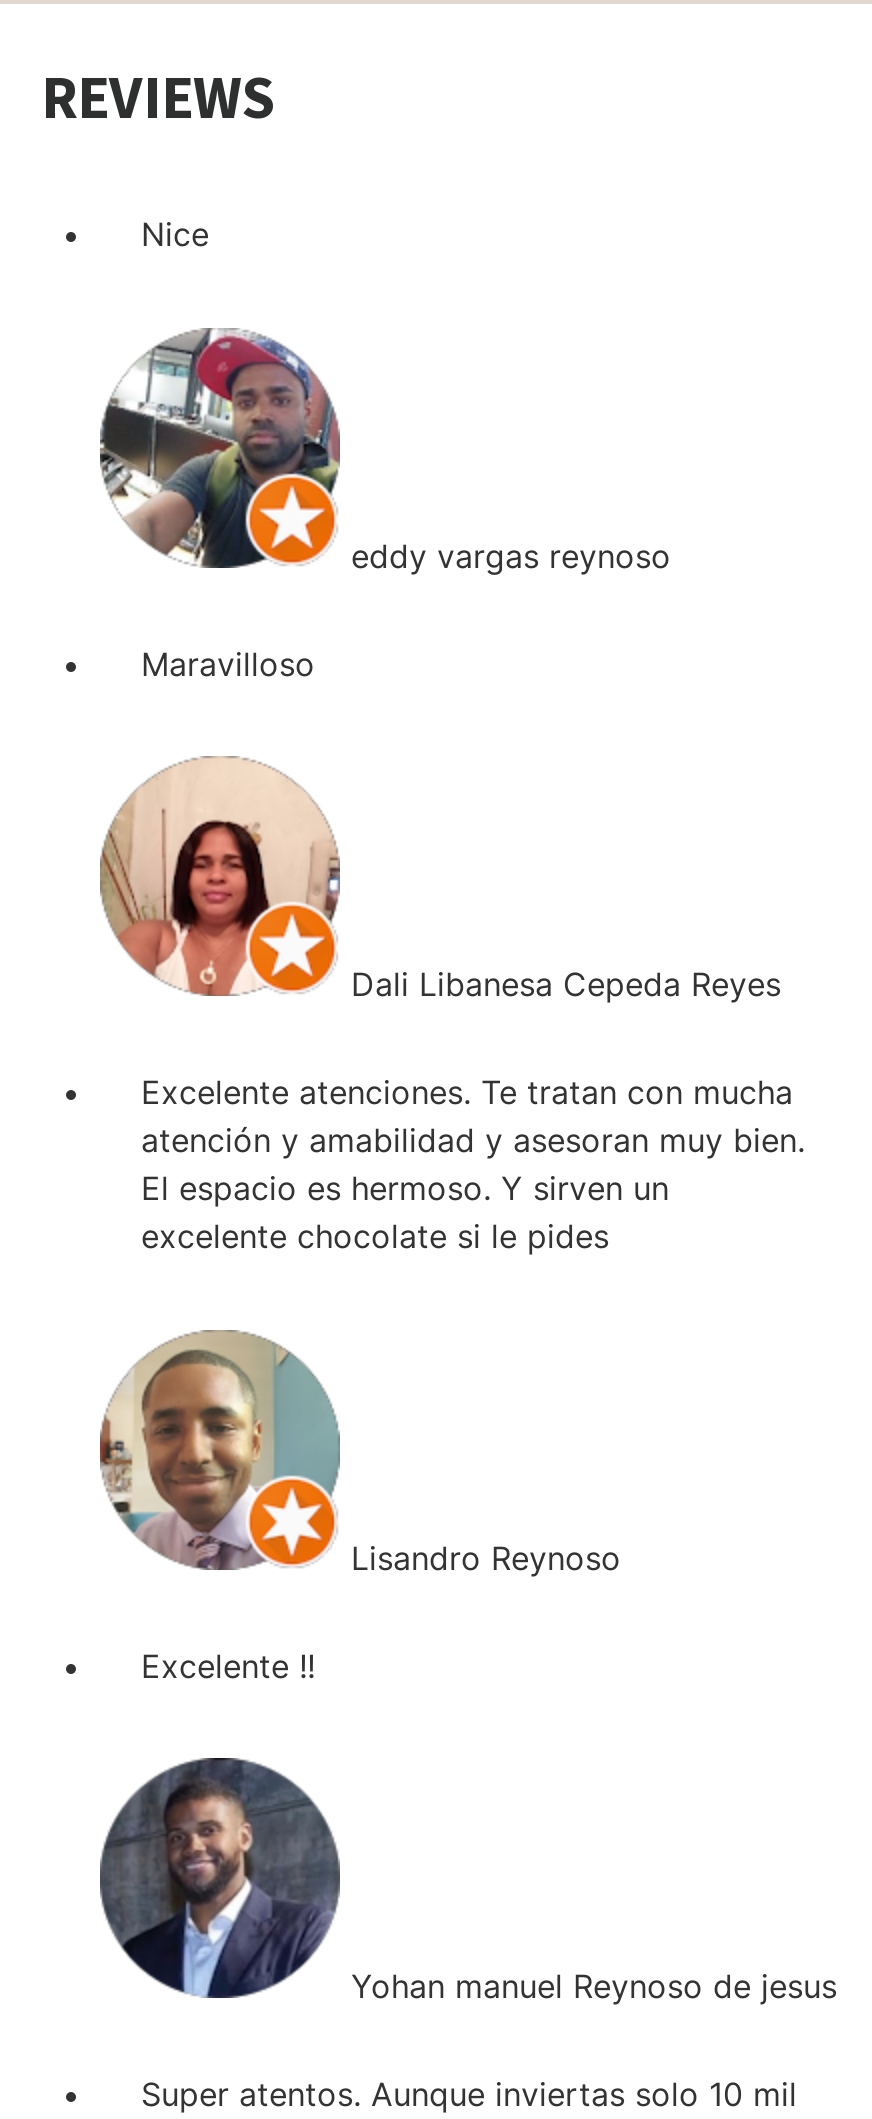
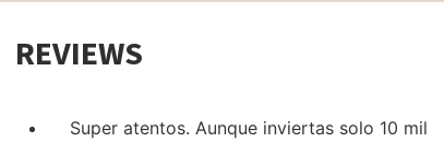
- Nice

- [image]
- eddy vargas reynoso
- Maravilloso

- [image]
- Dali Libanesa Cepeda Reyes
- Excelente atenciones. Te tratan con mucha
- atención y amabilidad y asesoran muy bien.
- El espacio es hermoso. Y sirven un
- excelente chocolate si le pides

- [image]
- Lisandro Reynoso
- Excelente !!

- [image]
- Yohan manuel Reynoso de jesus
